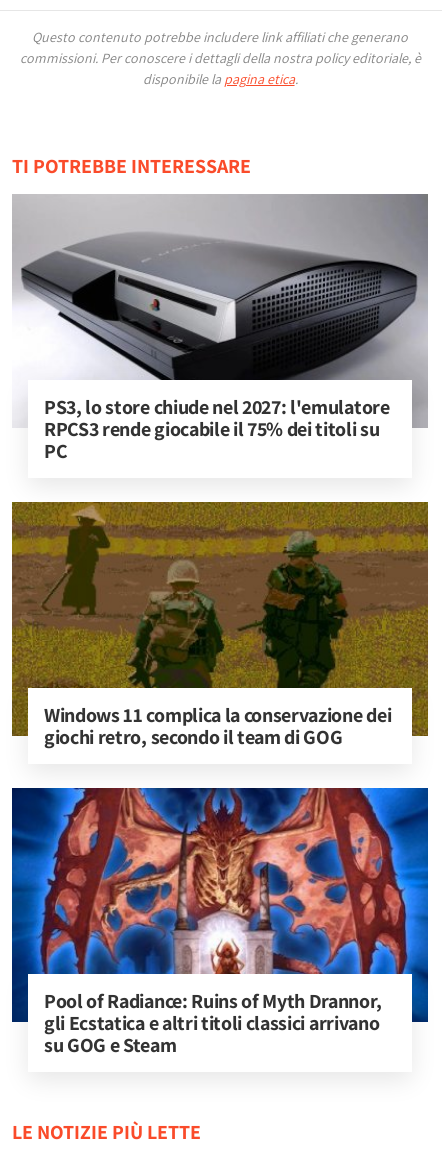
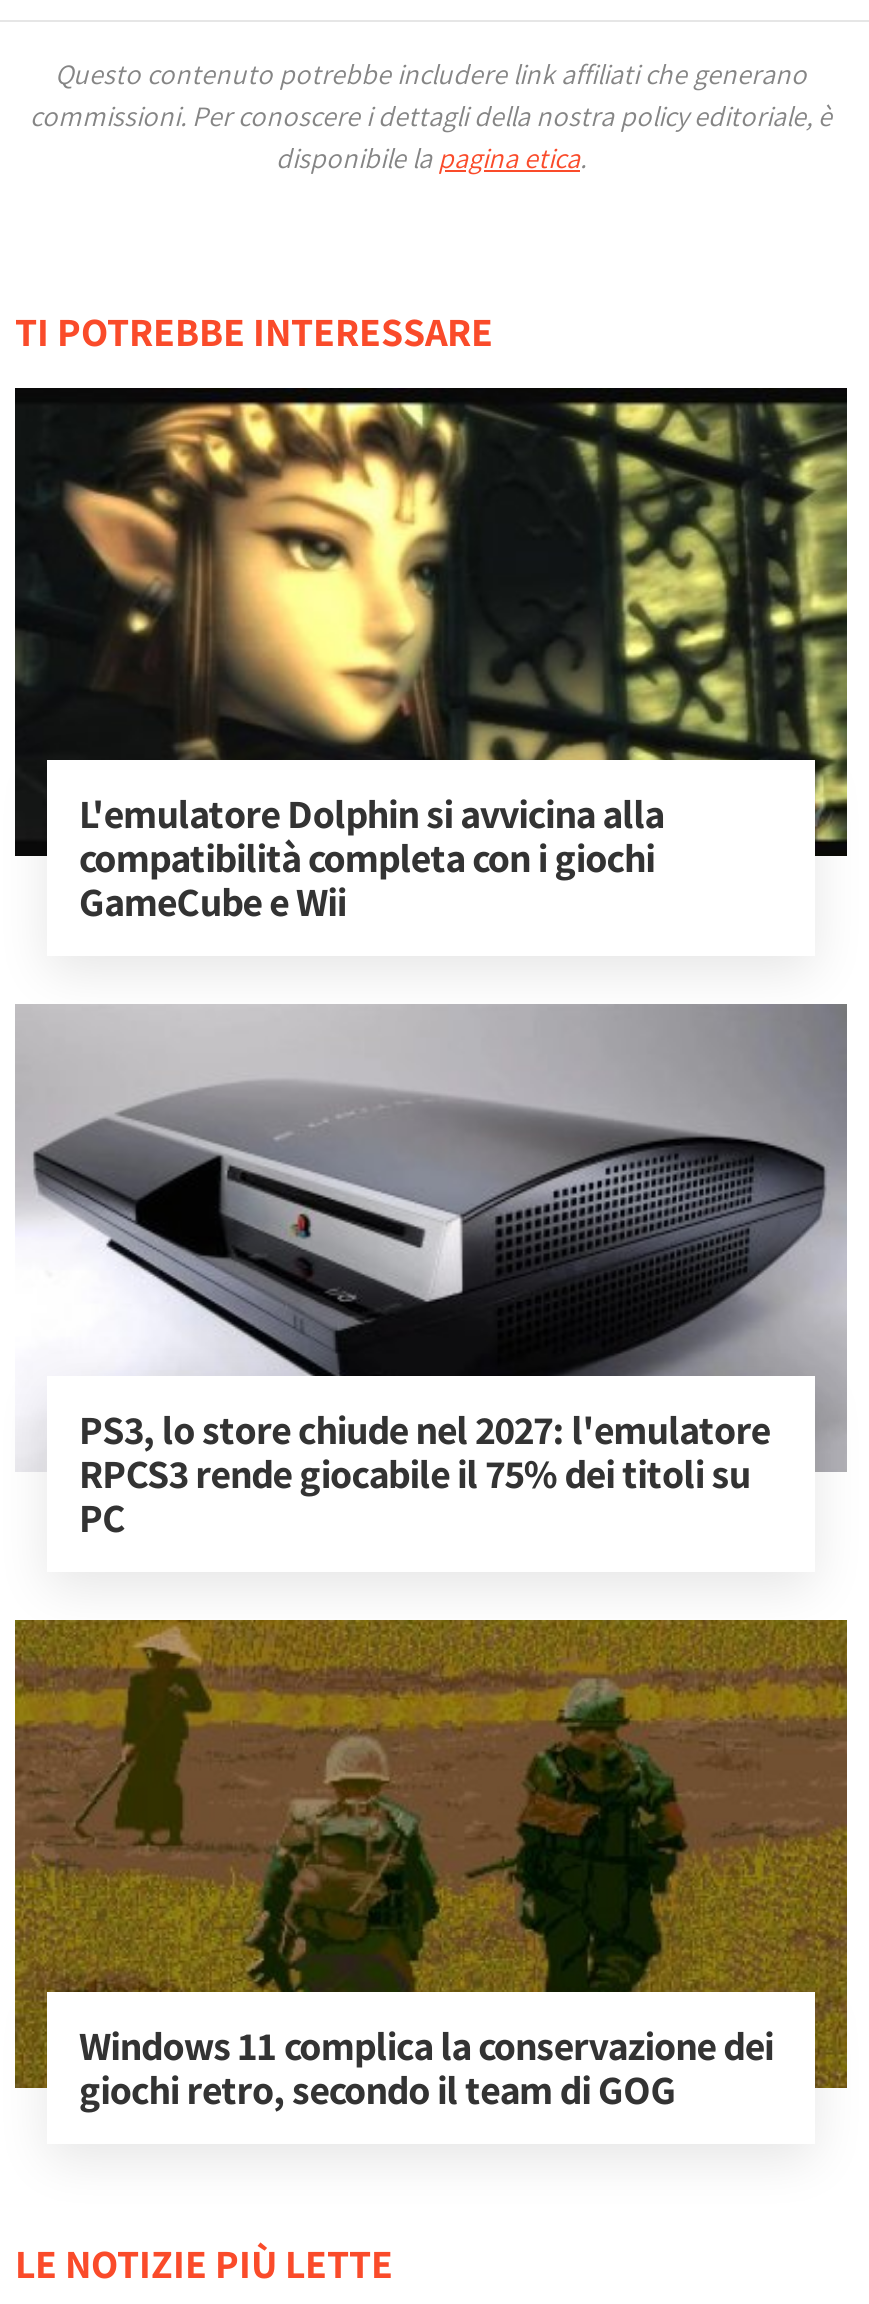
+ [image]
+ L'emulatore Dolphin si avvicina alla
+ compatibilità completa con i giochi
+ GameCube e Wii

moved down: [image] | PS3, lo store chiude nel 2027: l'emulatore | RPCS3 rende giocabile il 75% dei titoli su | PC | Windows 11 complica la conservazione dei | giochi retro, secondo il team di GOG

- [image]
- Pool of Radiance: Ruins of Myth Drannor,
- gli Ecstatica e altri titoli classici arrivano
- su GOG e Steam
